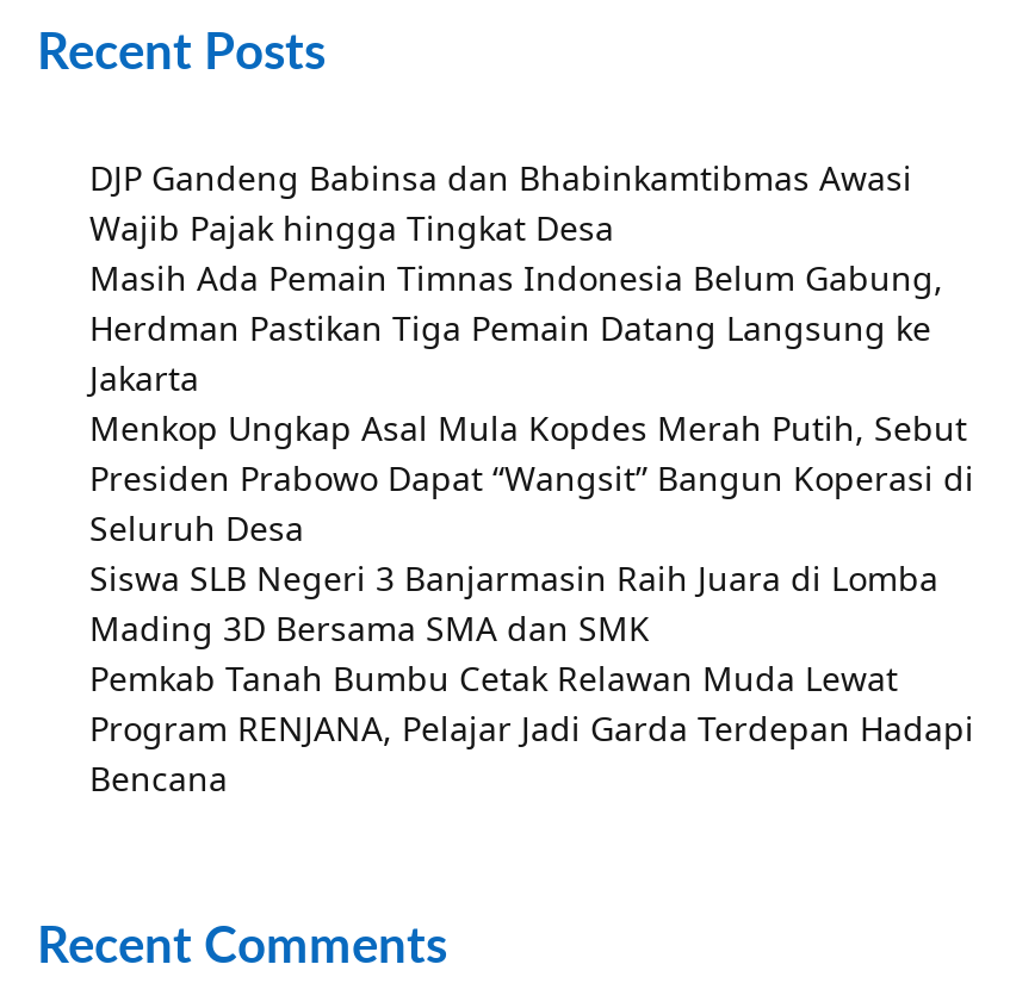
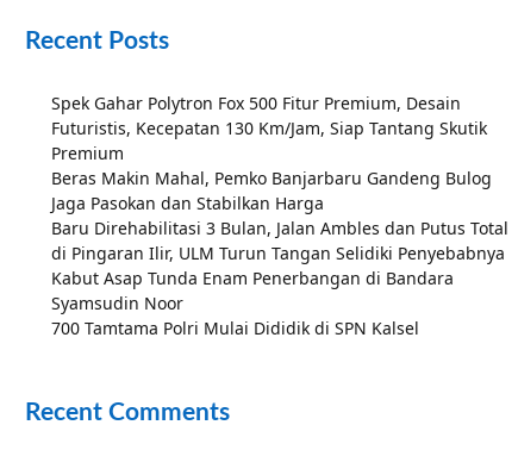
- DJP Gandeng Babinsa dan Bhabinkamtibmas Awasi
- Wajib Pajak hingga Tingkat Desa
- Masih Ada Pemain Timnas Indonesia Belum Gabung,
- Herdman Pastikan Tiga Pemain Datang Langsung ke
- Jakarta
- Menkop Ungkap Asal Mula Kopdes Merah Putih, Sebut
- Presiden Prabowo Dapat “Wangsit” Bangun Koperasi di
- Seluruh Desa
- Siswa SLB Negeri 3 Banjarmasin Raih Juara di Lomba
- Mading 3D Bersama SMA dan SMK
- Pemkab Tanah Bumbu Cetak Relawan Muda Lewat
- Program RENJANA, Pelajar Jadi Garda Terdepan Hadapi
- Bencana
+ Spek Gahar Polytron Fox 500 Fitur Premium, Desain
+ Futuristis, Kecepatan 130 Km/Jam, Siap Tantang Skutik
+ Premium
+ Beras Makin Mahal, Pemko Banjarbaru Gandeng Bulog
+ Jaga Pasokan dan Stabilkan Harga
+ Baru Direhabilitasi 3 Bulan, Jalan Ambles dan Putus Total
+ di Pingaran Ilir, ULM Turun Tangan Selidiki Penyebabnya
+ Kabut Asap Tunda Enam Penerbangan di Bandara
+ Syamsudin Noor
+ 700 Tamtama Polri Mulai Dididik di SPN Kalsel
